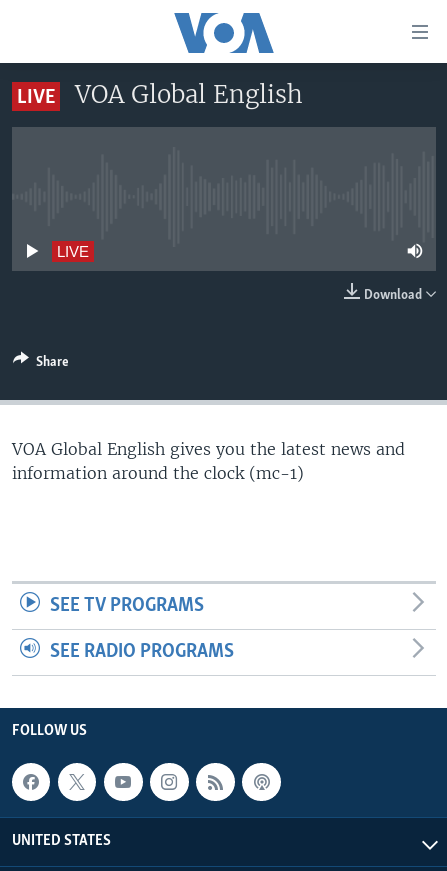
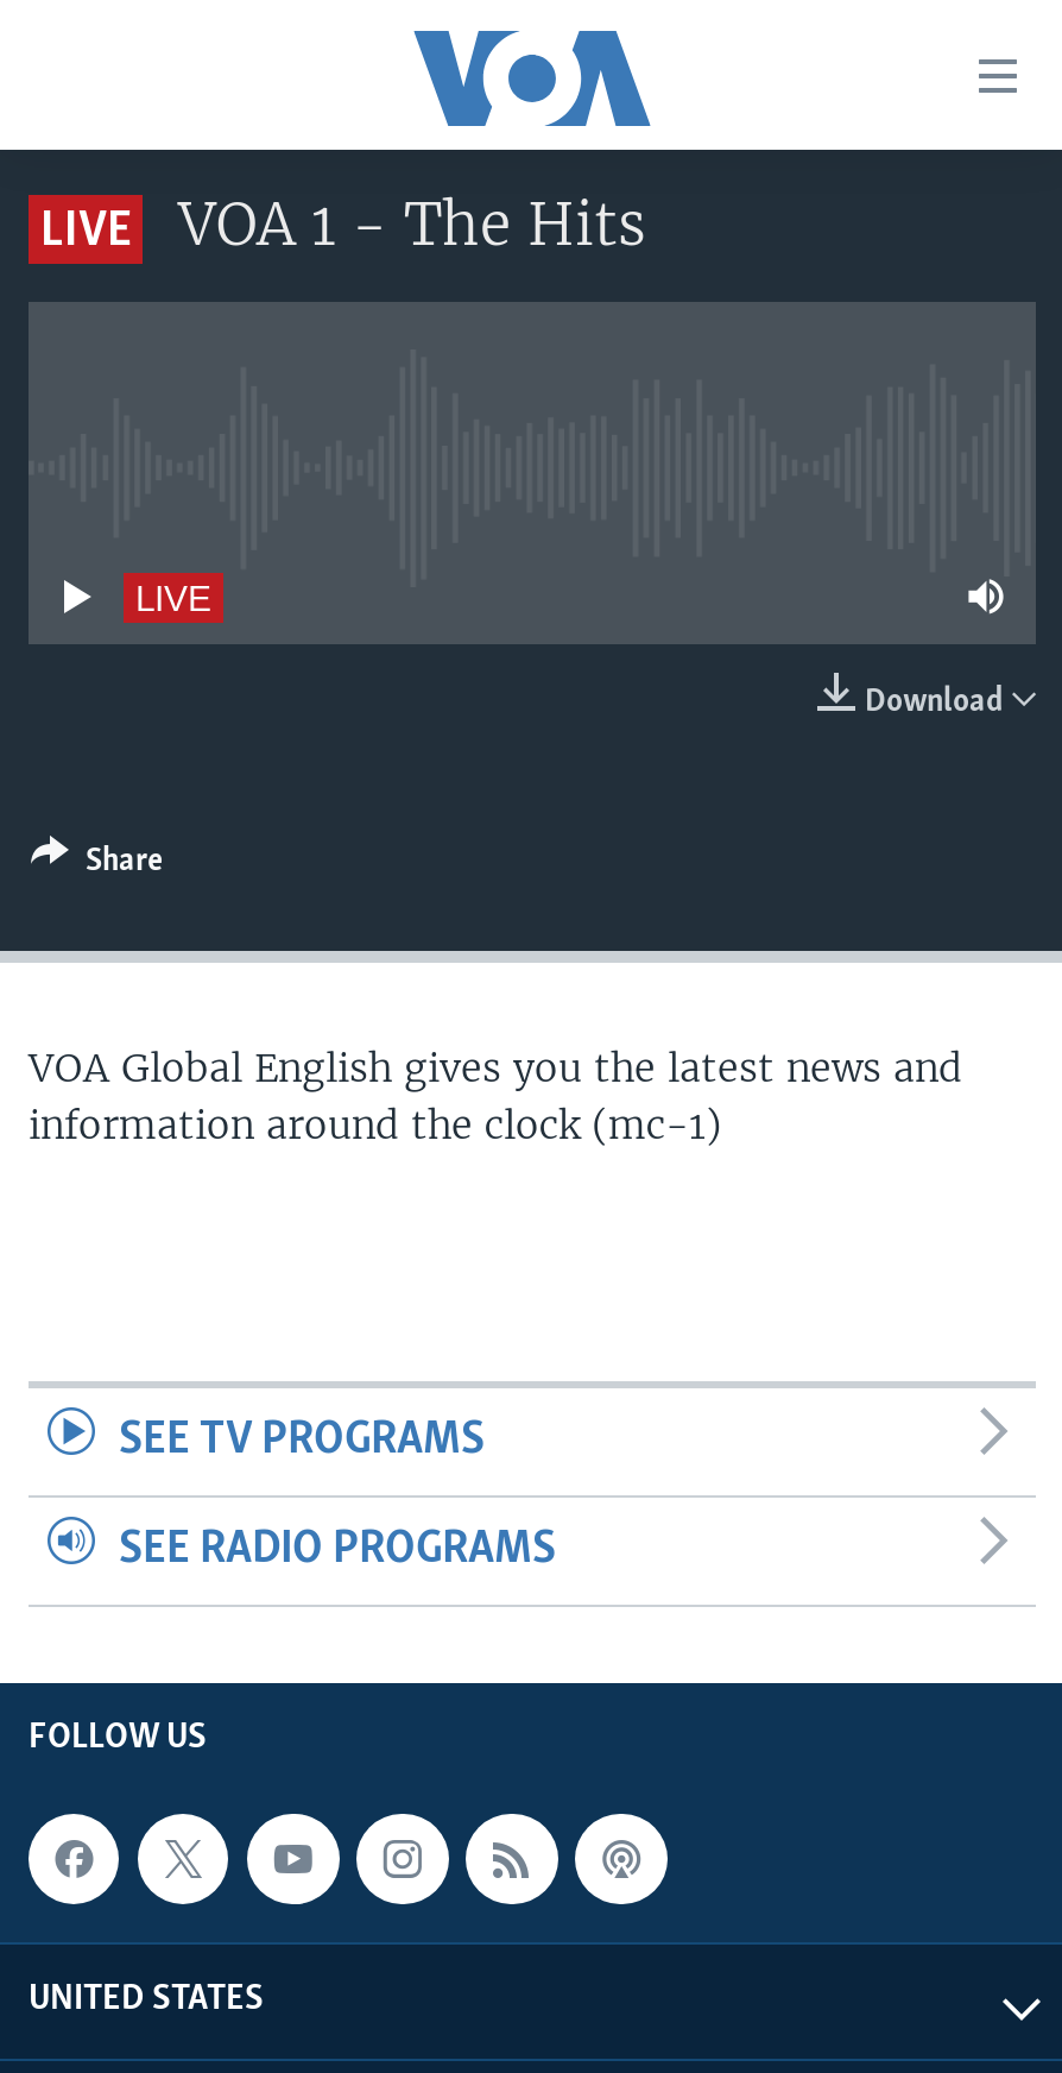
- VOA Global English
+ VOA 1 - The Hits
